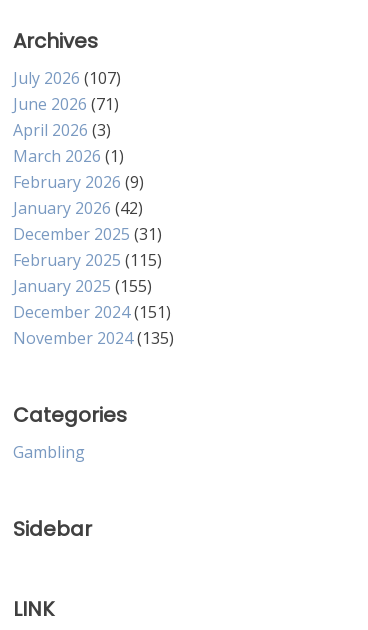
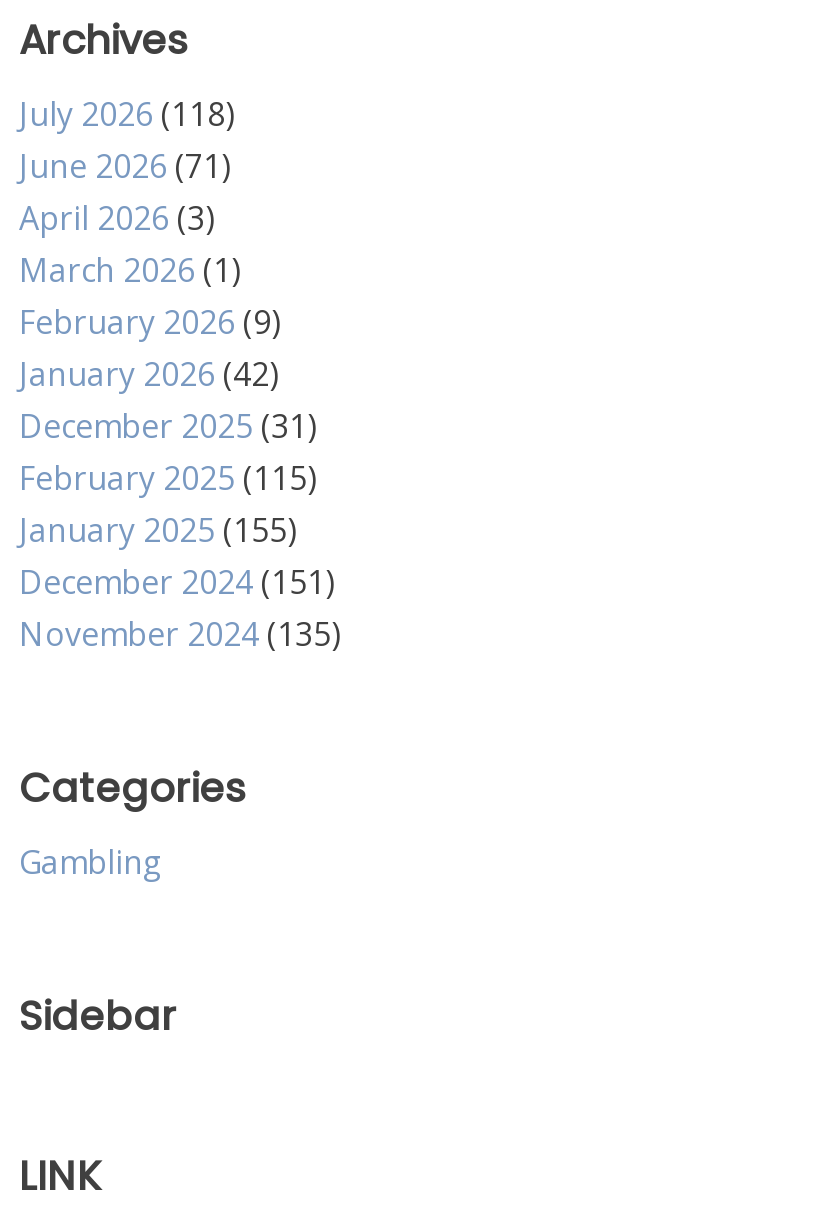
- July 2026 (107)
+ July 2026 (118)
